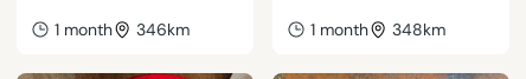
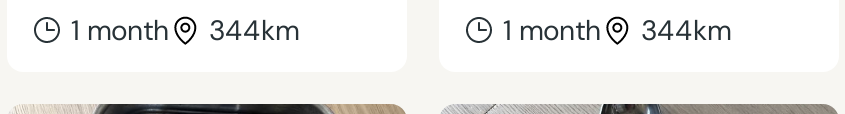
- 1 month 346km
+ 1 month 344km

- 1 month 348km
+ 1 month 344km
